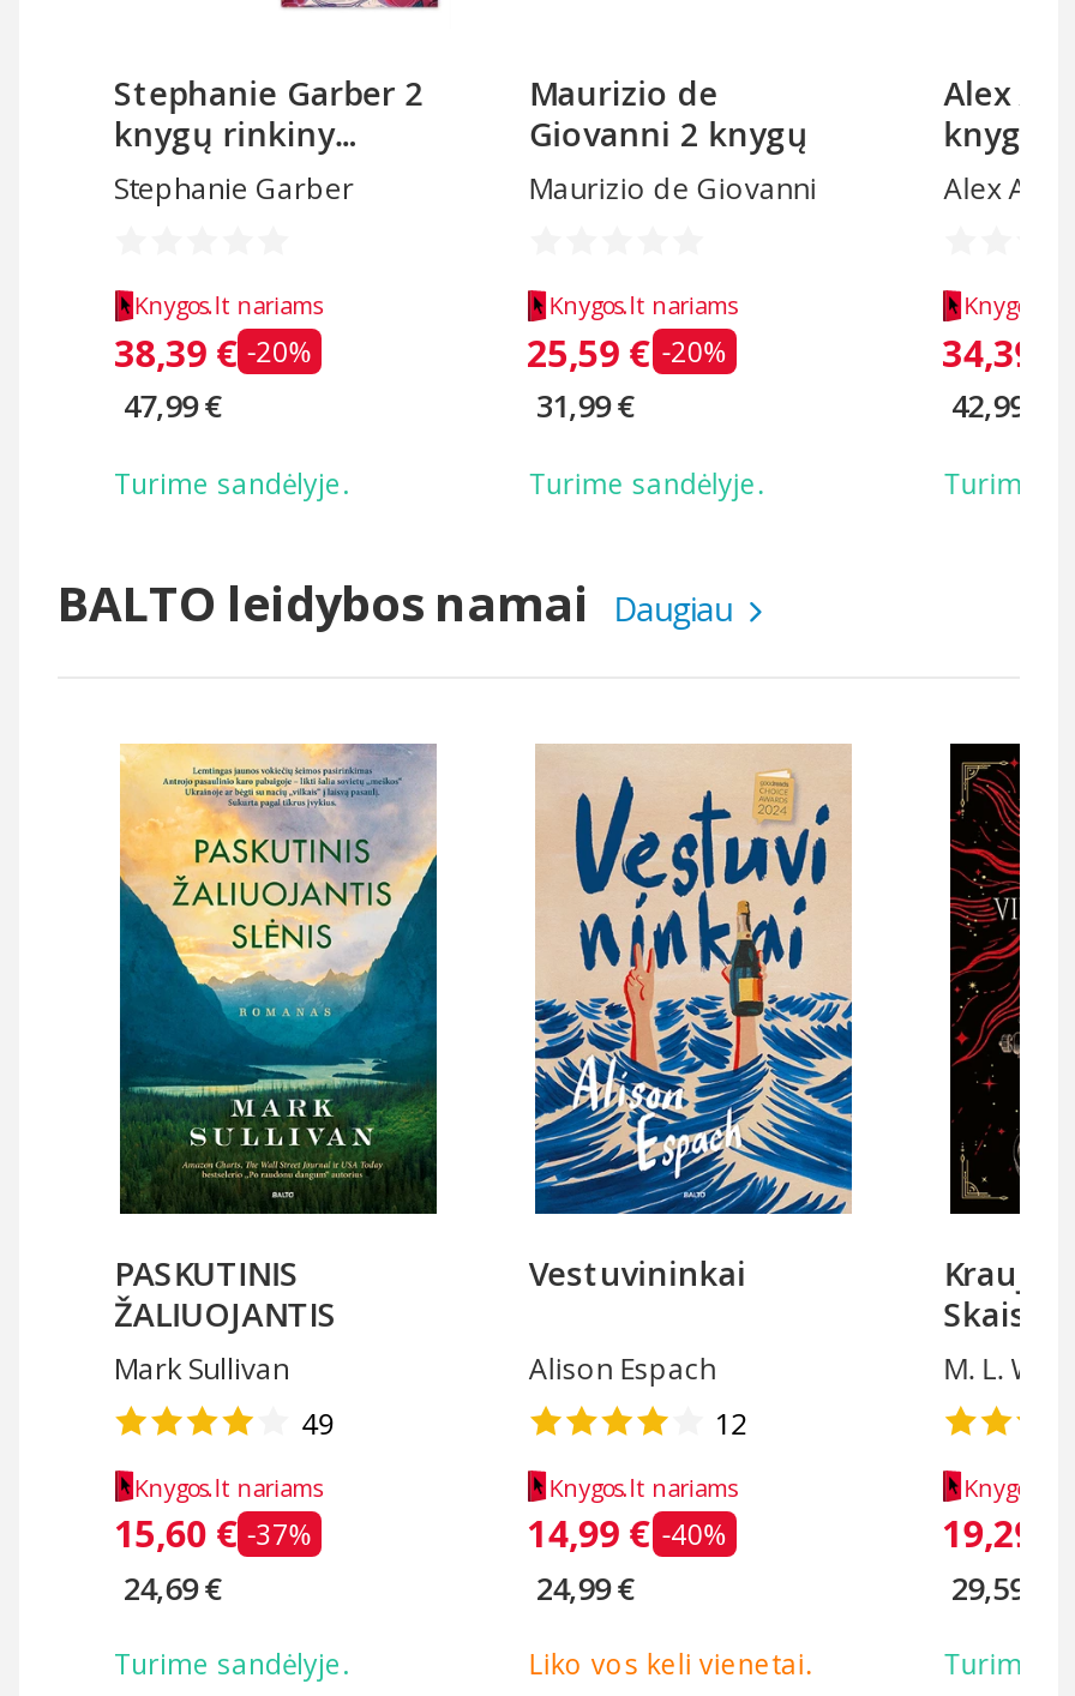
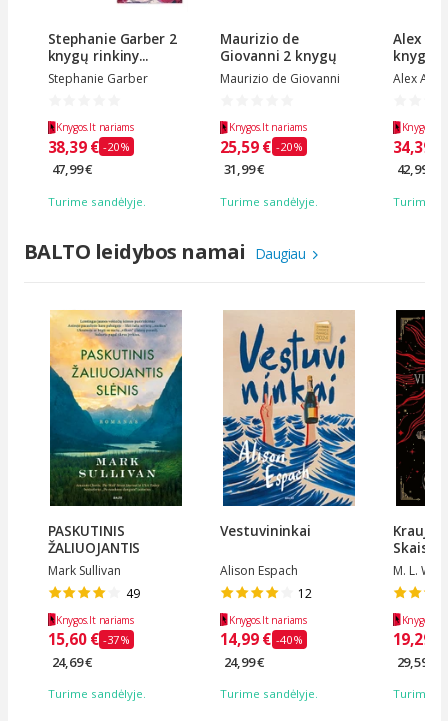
- Liko vos keli vienetai.
+ Turime sandėlyje.
